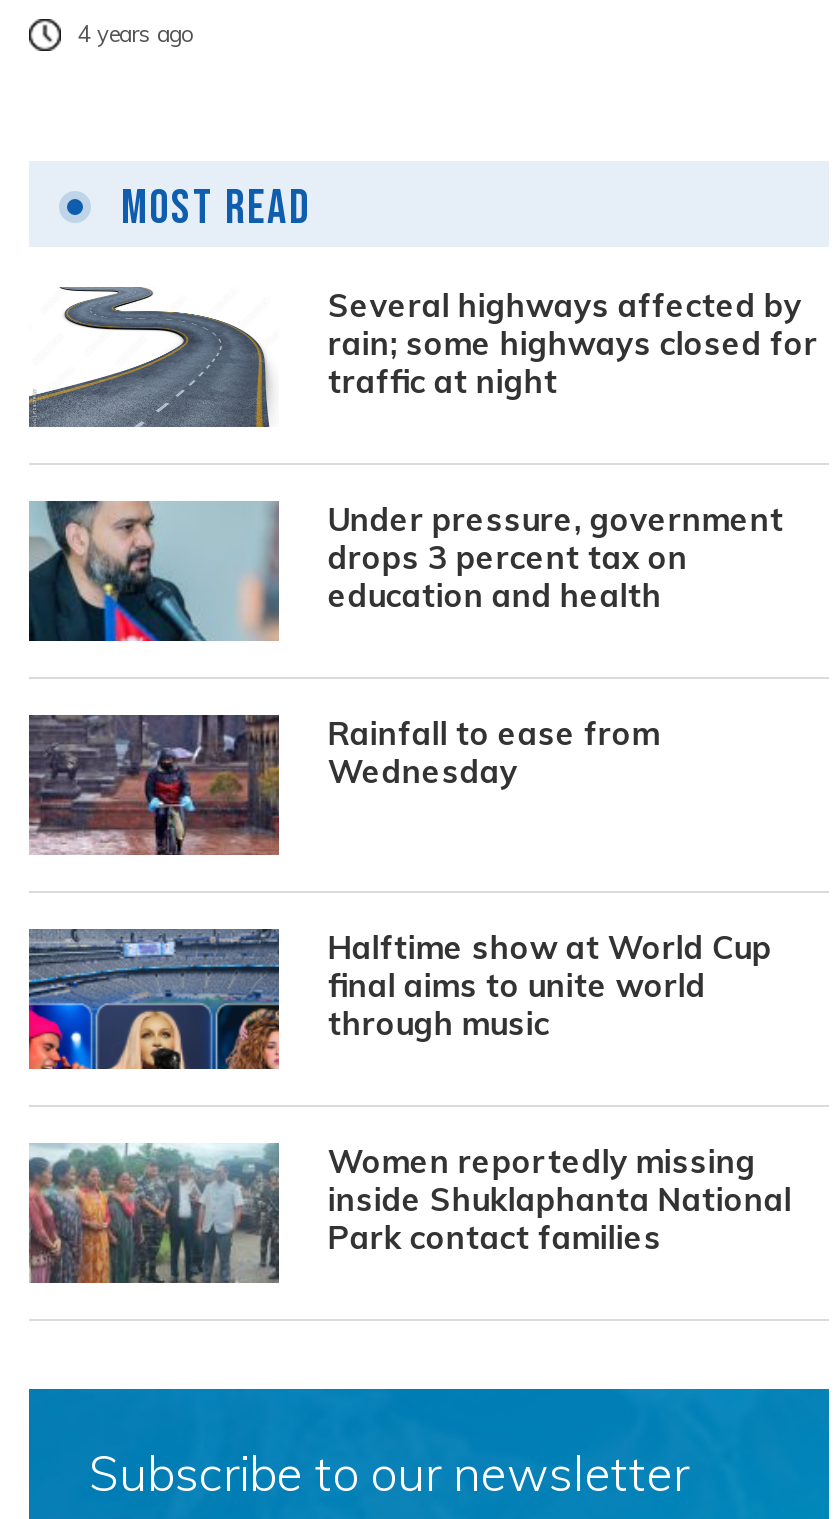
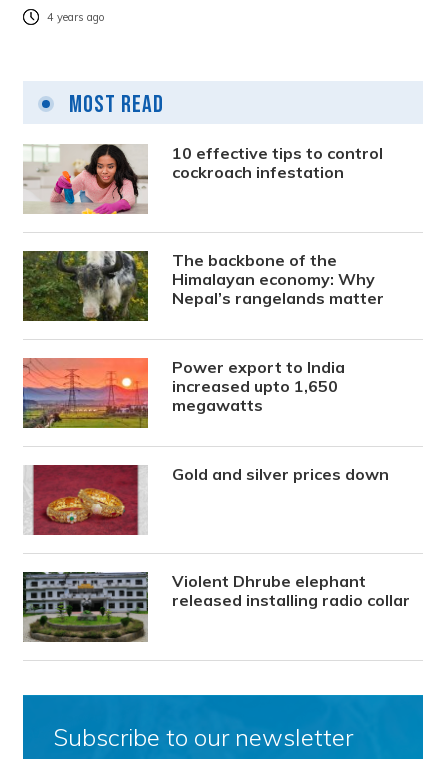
- [image]
- Several highways affected by
- rain; some highways closed for
- traffic at night
+ [image]
+ 10 effective tips to control
+ cockroach infestation

- [image]
- Under pressure, government
- drops 3 percent tax on
- education and health
+ [image]
+ The backbone of the
+ Himalayan economy: Why
+ Nepal’s rangelands matter

- [image]
- Rainfall to ease from
- Wednesday
+ [image]
+ Power export to India
+ increased upto 1,650
+ megawatts

- [image]
- Halftime show at World Cup
- final aims to unite world
- through music
+ [image]
+ Gold and silver prices down

- [image]
- Women reportedly missing
- inside Shuklaphanta National
- Park contact families
+ [image]
+ Violent Dhrube elephant
+ released installing radio collar
